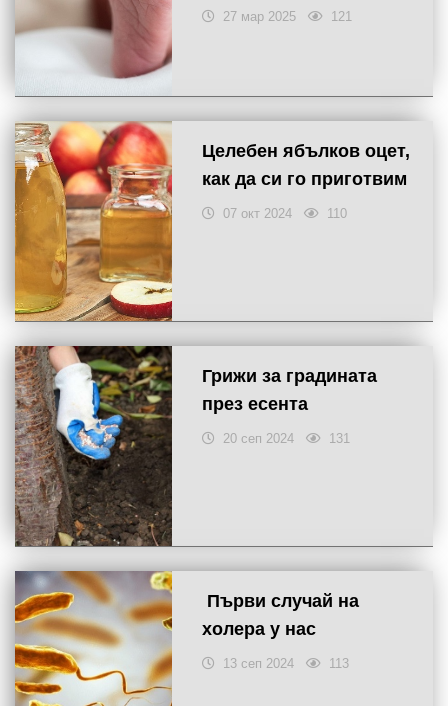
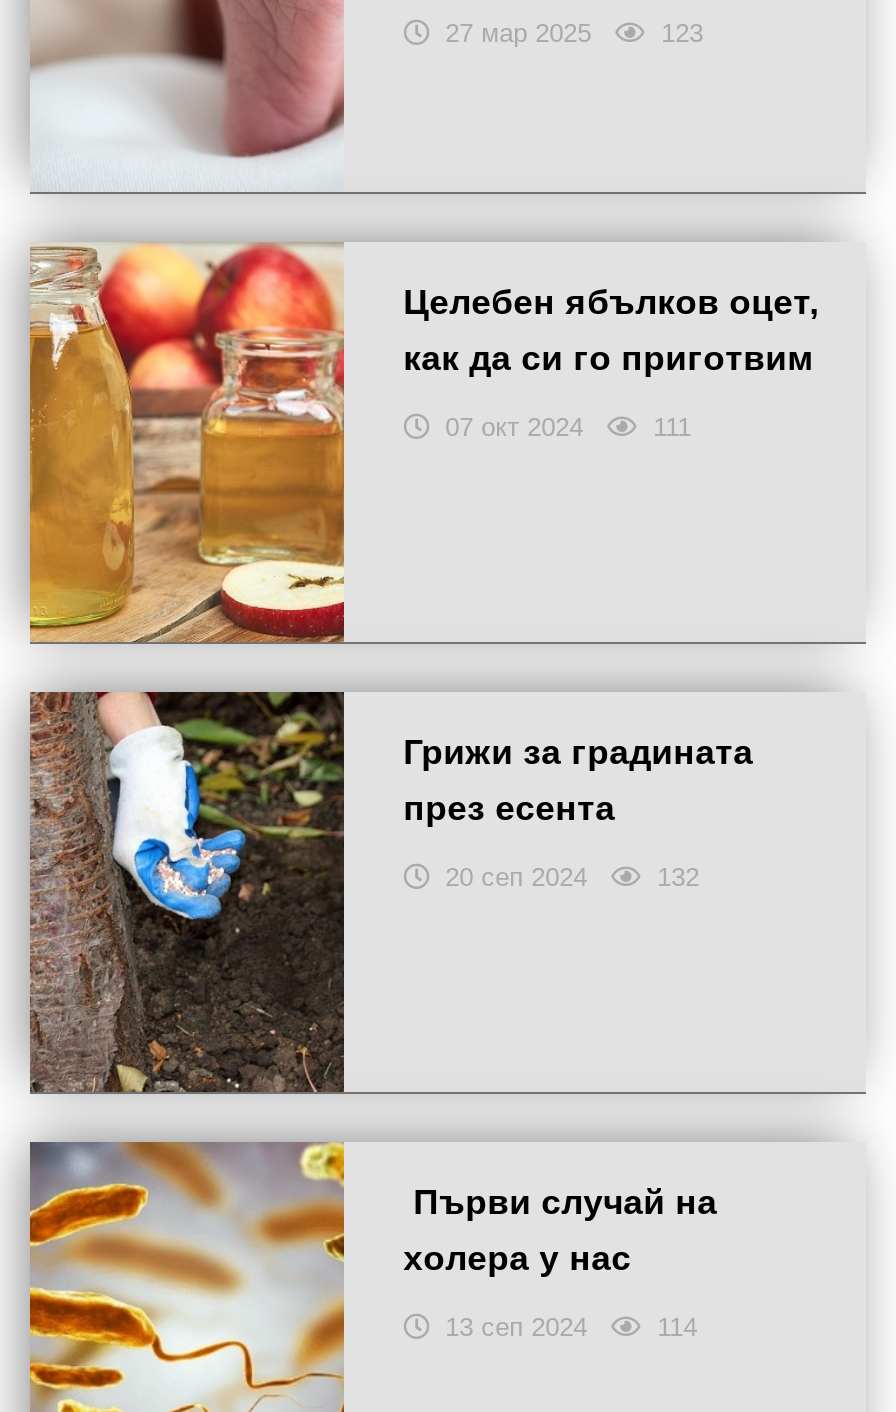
- 121
+ 123

- 110
+ 111

- 131
+ 132

- 113
+ 114
